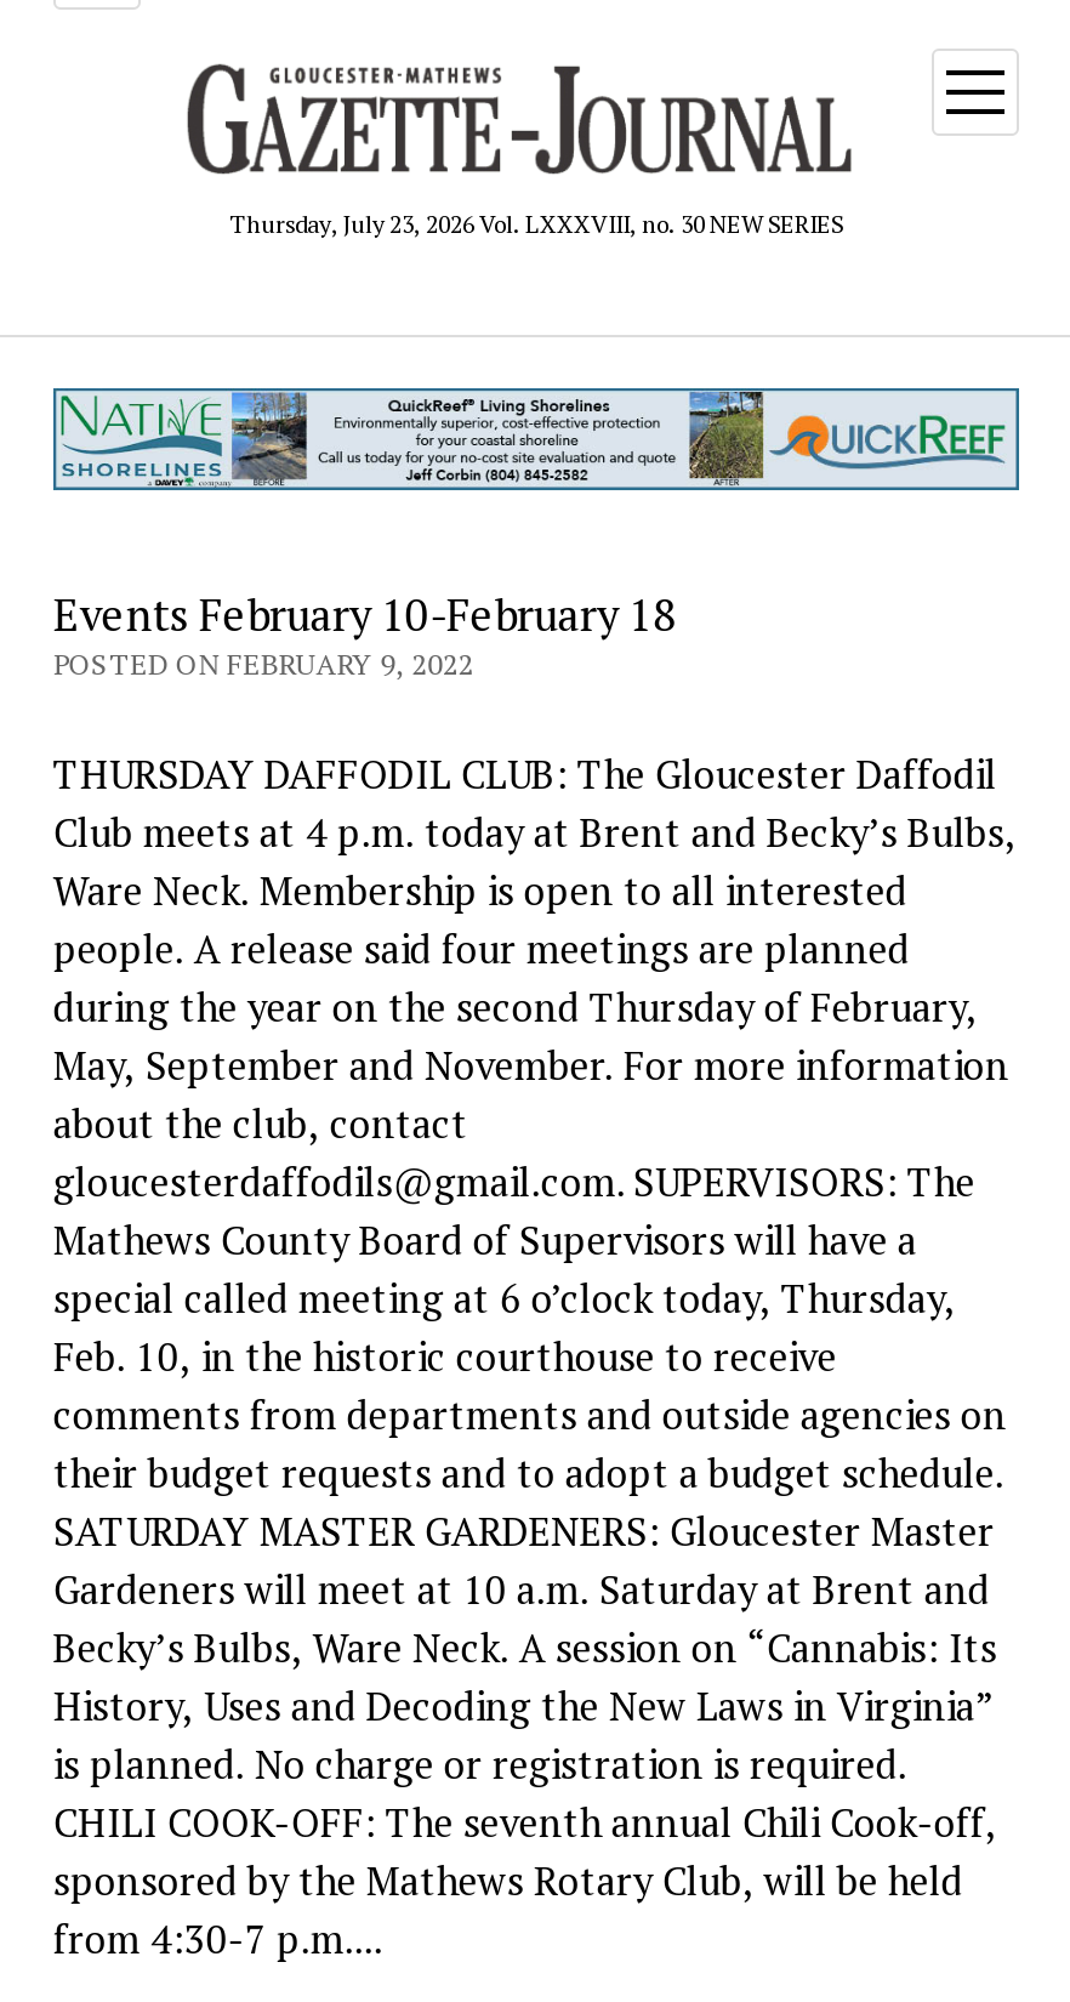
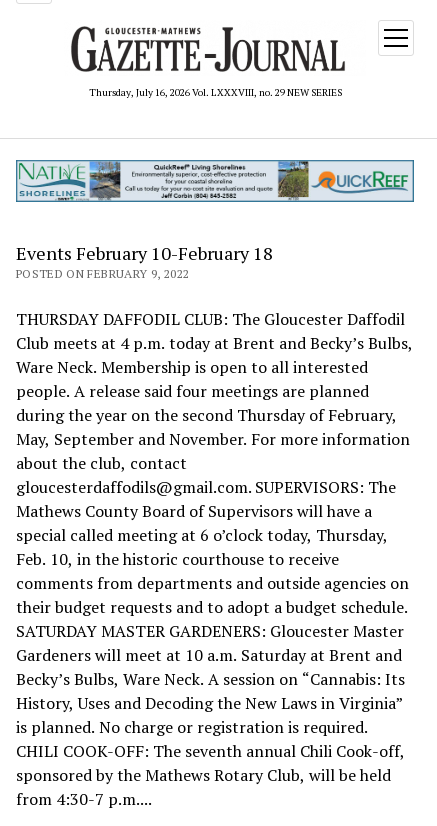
- Thursday, July 23, 2026 Vol. LXXXVIII, no. 30 NEW SERIES
+ Thursday, July 16, 2026 Vol. LXXXVIII, no. 29 NEW SERIES
